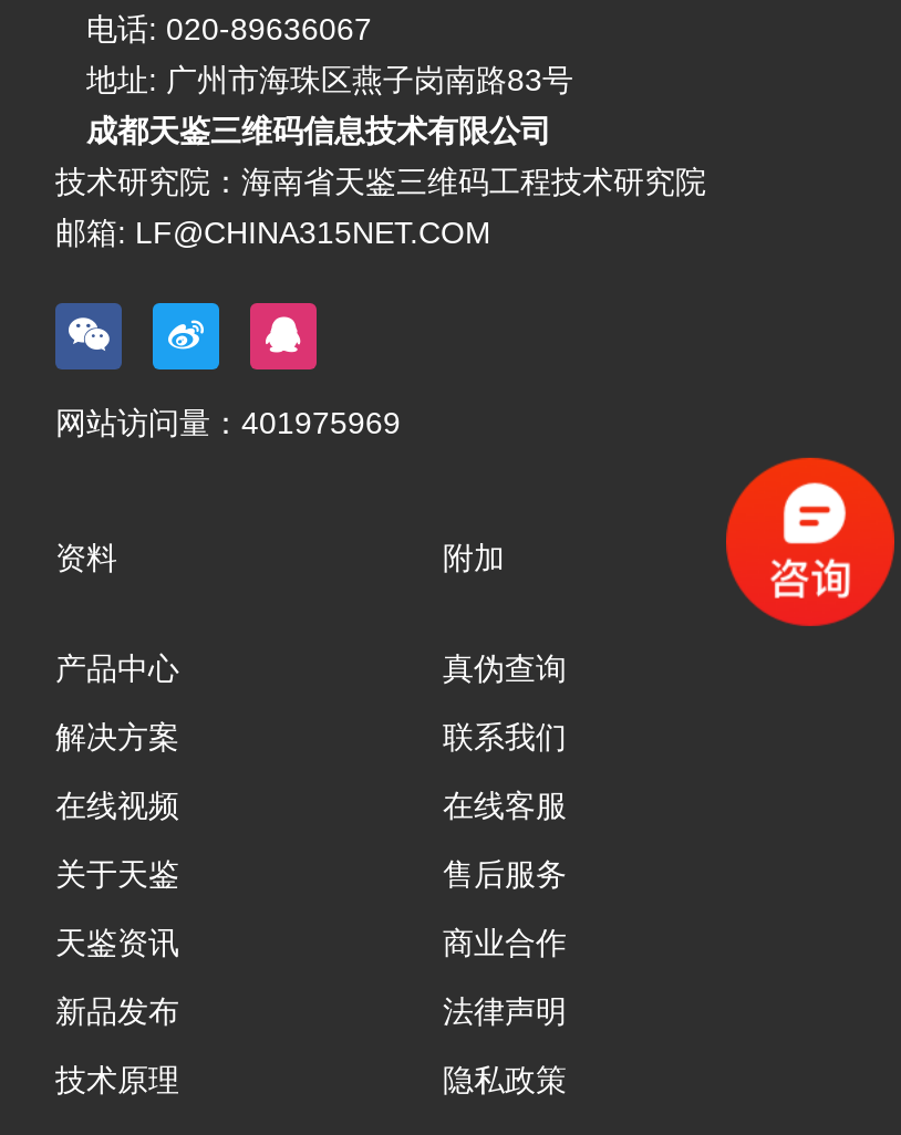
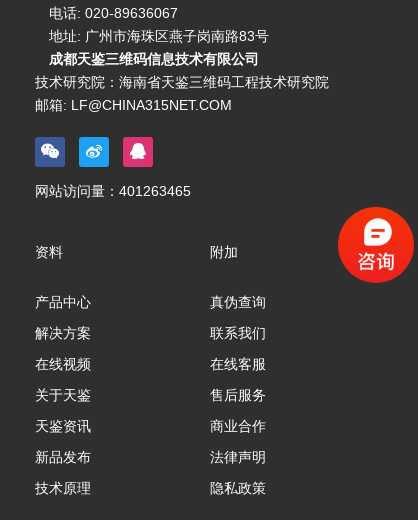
- 网站访问量：401975969
+ 网站访问量：401263465
